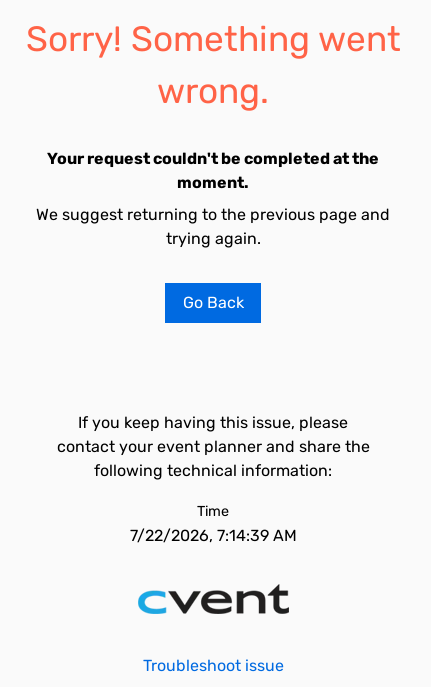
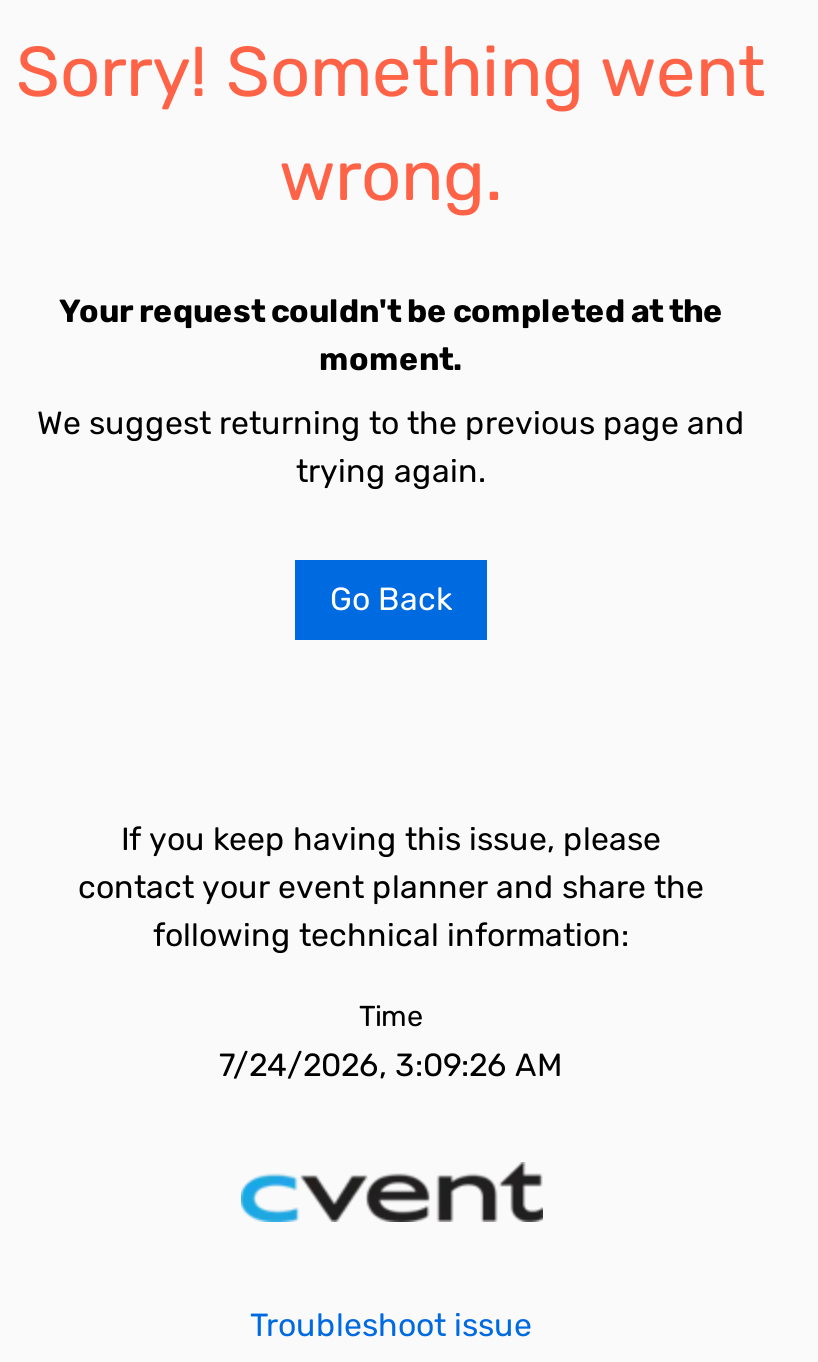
- 7/22/2026, 7:14:39 AM
+ 7/24/2026, 3:09:26 AM
